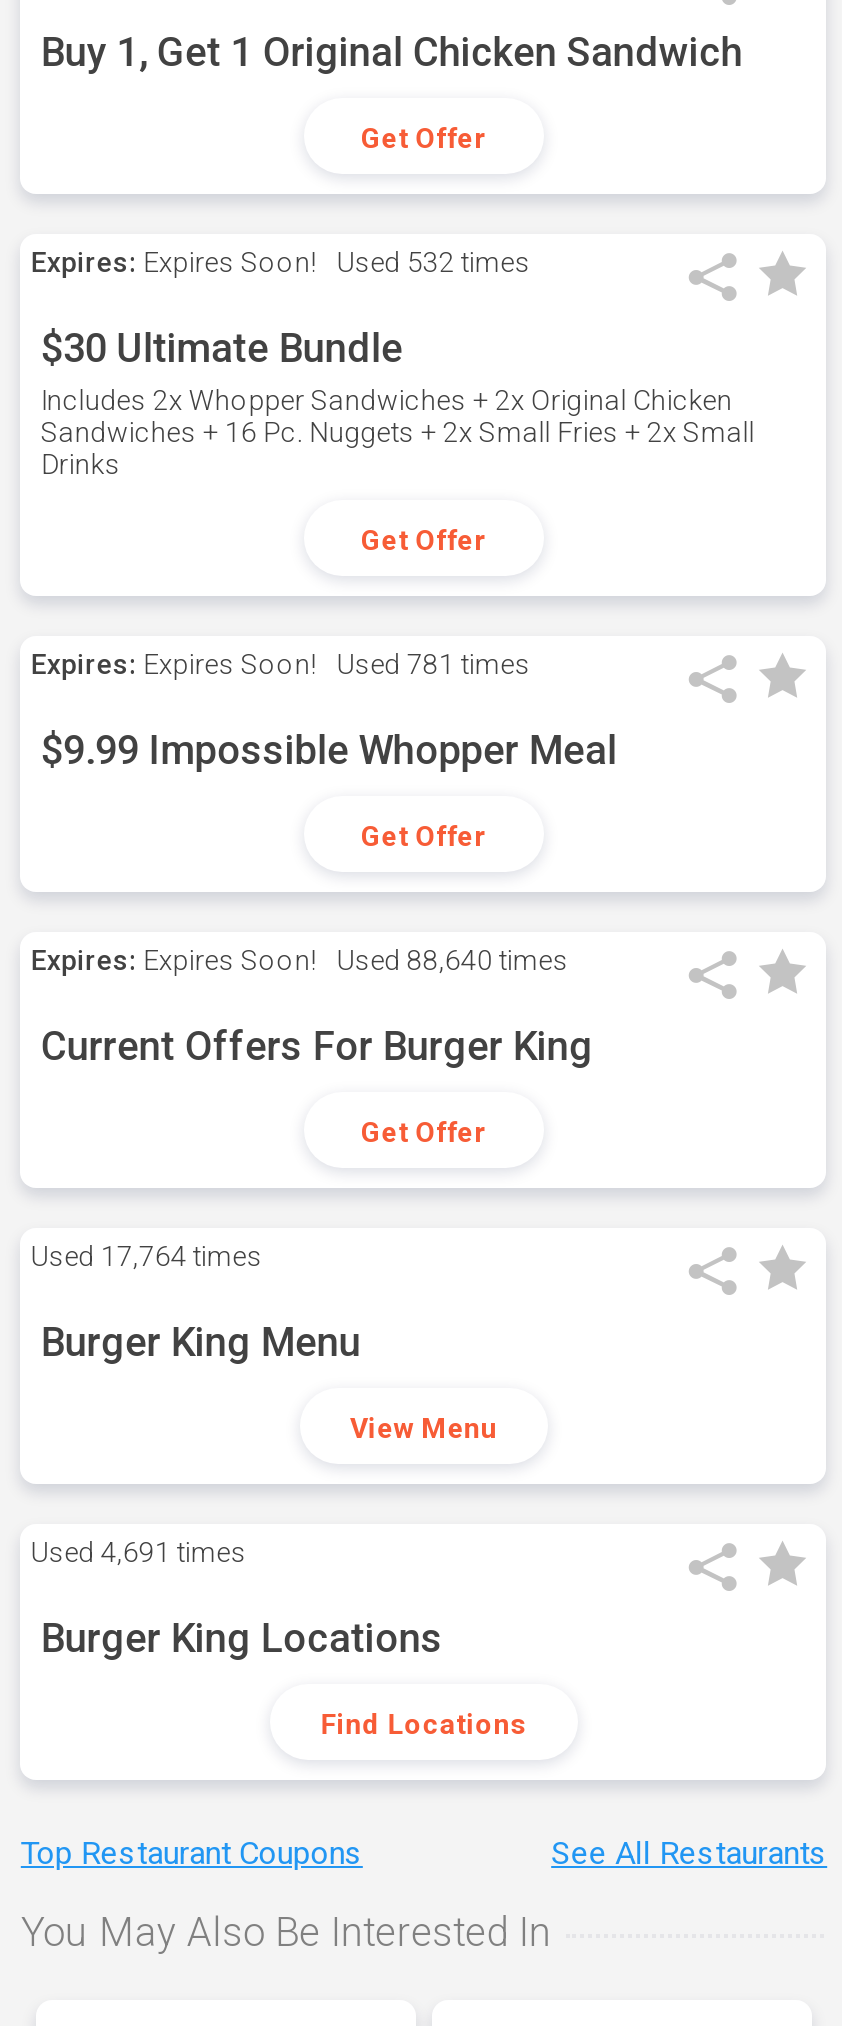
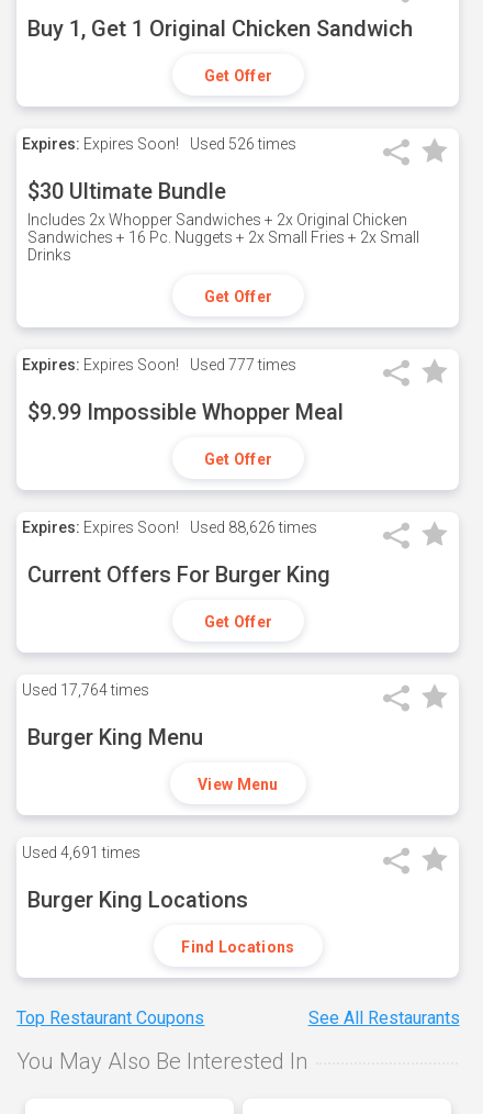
- Expires: Expires Soon! Used 532 times
+ Expires: Expires Soon! Used 526 times

- Expires: Expires Soon! Used 781 times
+ Expires: Expires Soon! Used 777 times

- Expires: Expires Soon! Used 88,640 times
+ Expires: Expires Soon! Used 88,626 times
